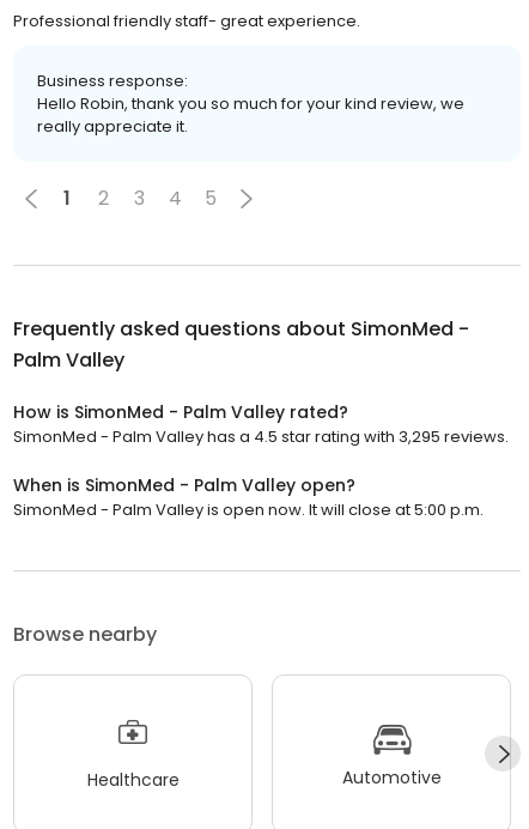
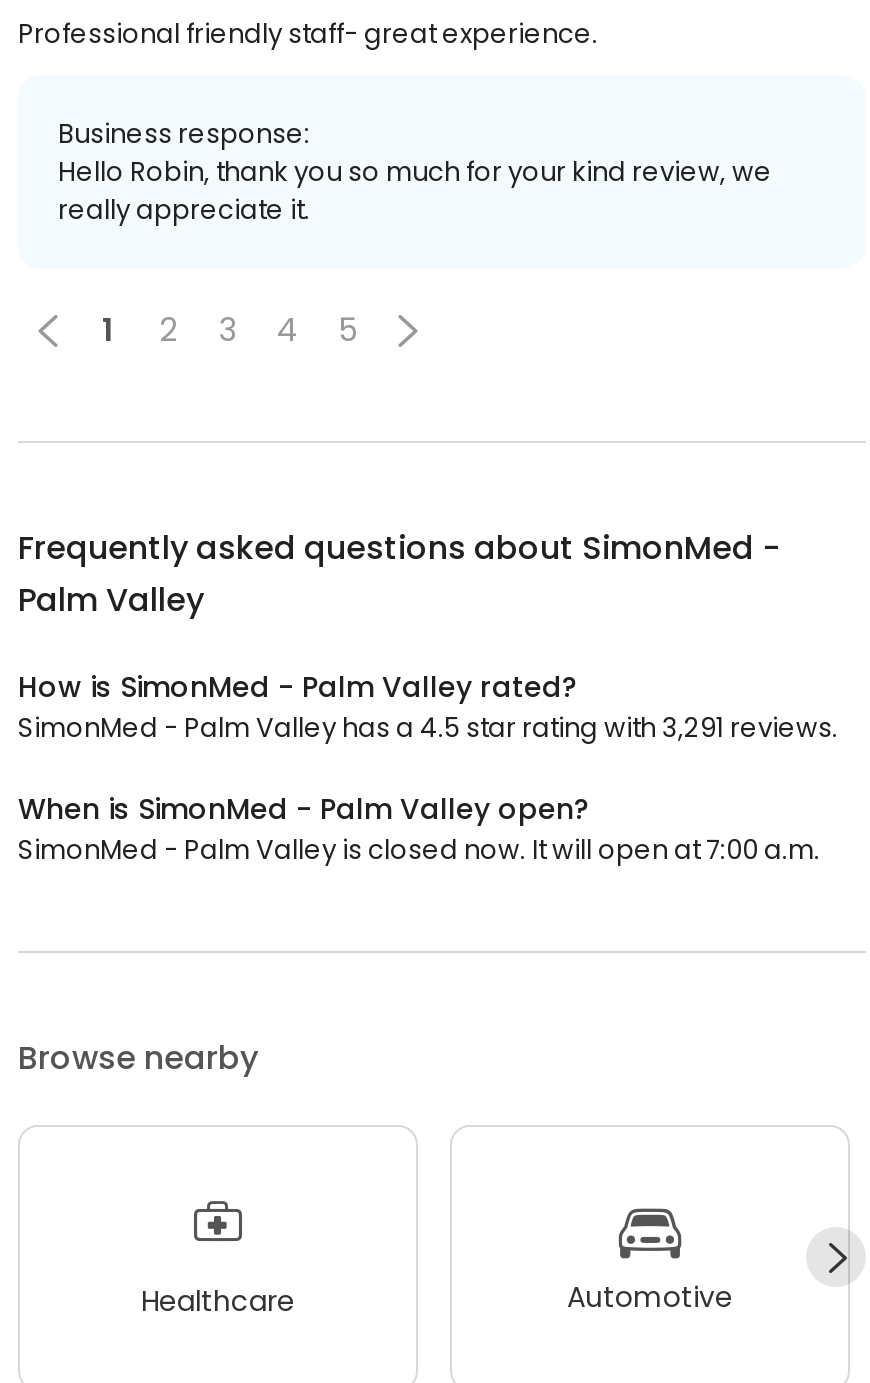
- SimonMed - Palm Valley has a 4.5 star rating with 3,295 reviews.
+ SimonMed - Palm Valley has a 4.5 star rating with 3,291 reviews.

- SimonMed - Palm Valley is open now. It will close at 5:00 p.m.
+ SimonMed - Palm Valley is closed now. It will open at 7:00 a.m.
